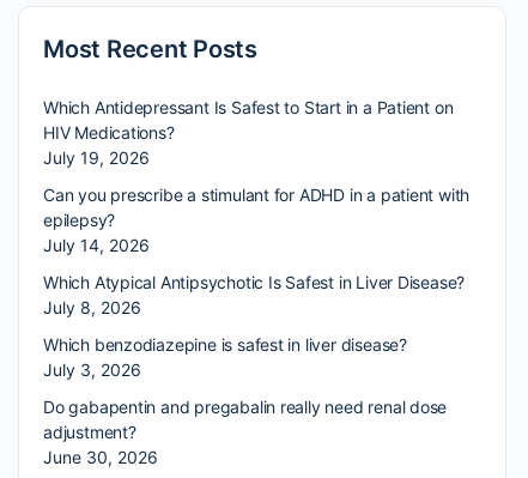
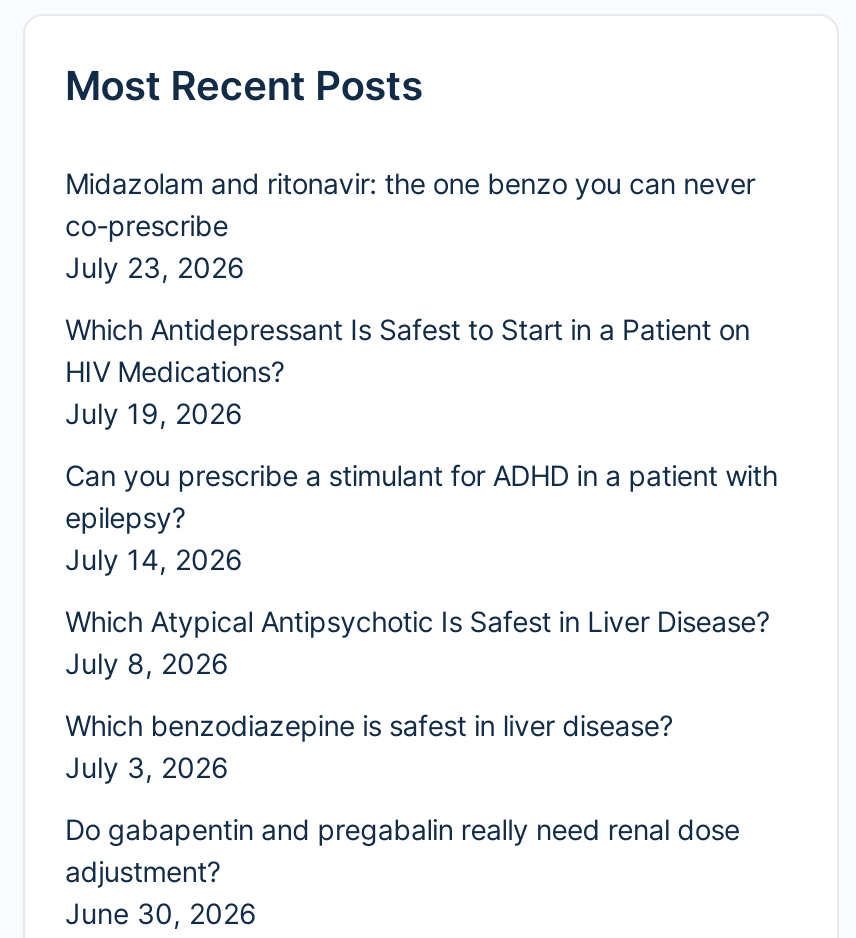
+ Midazolam and ritonavir: the one benzo you can never
+ co-prescribe
+ July 23, 2026
